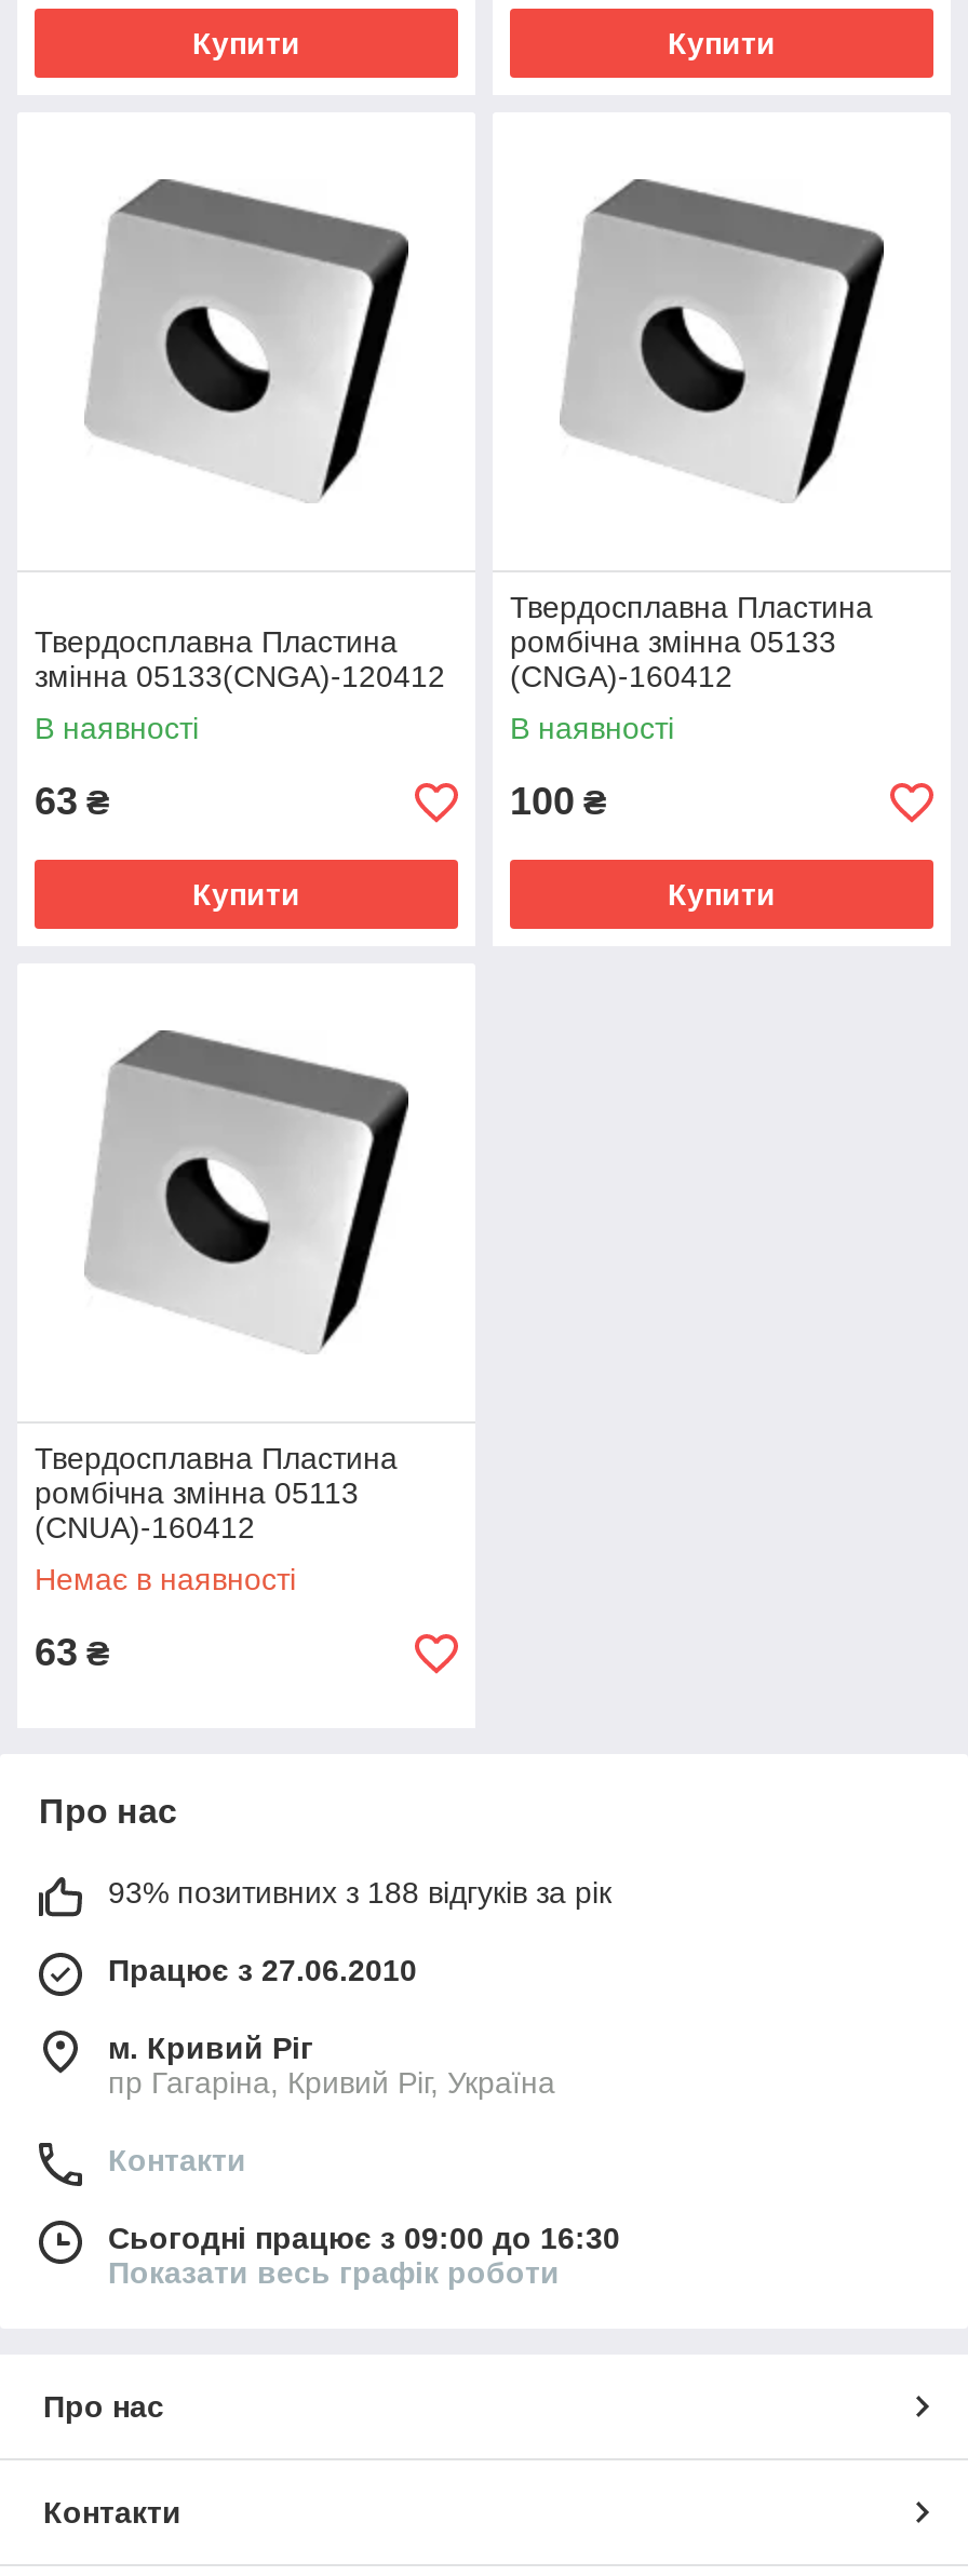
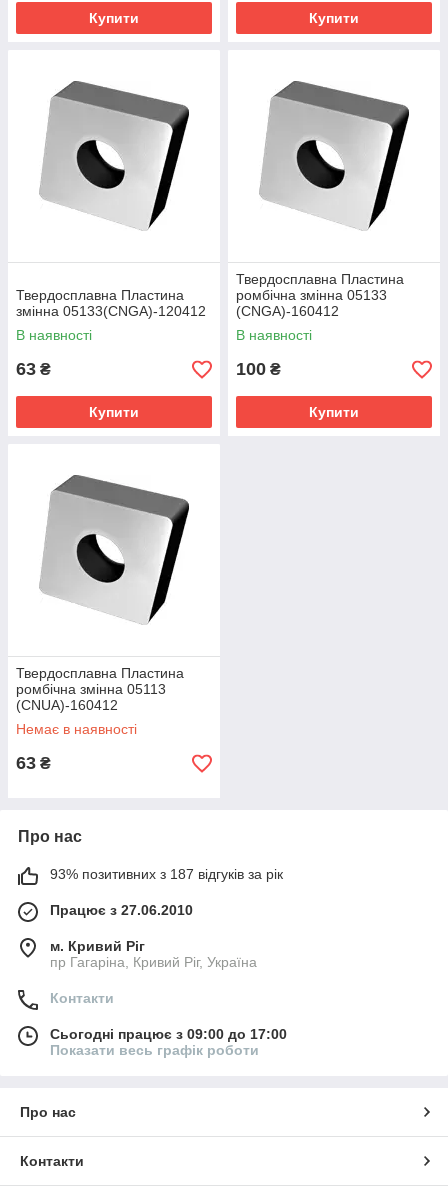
- 93% позитивних з 188 відгуків за рік
+ 93% позитивних з 187 відгуків за рік

- Сьогодні працює з 09:00 до 16:30
+ Сьогодні працює з 09:00 до 17:00
